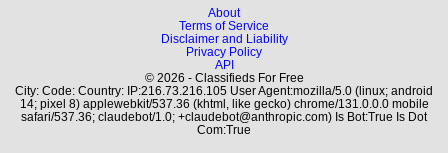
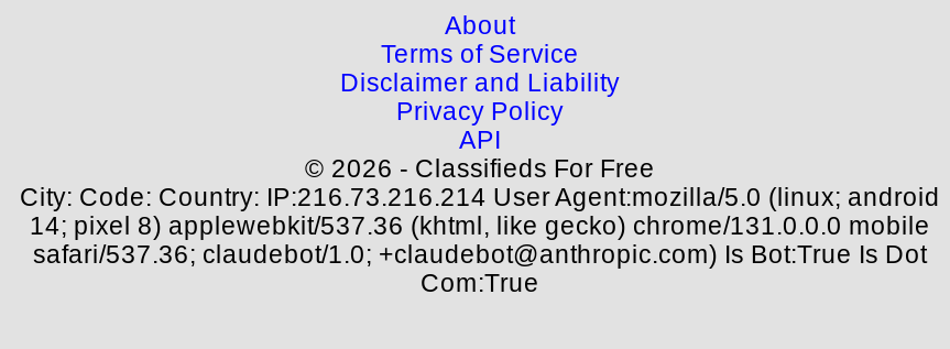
- City: Code: Country: IP:216.73.216.105 User Agent:mozilla/5.0 (linux; android
+ City: Code: Country: IP:216.73.216.214 User Agent:mozilla/5.0 (linux; android
